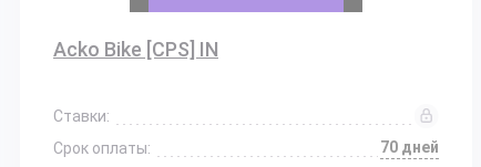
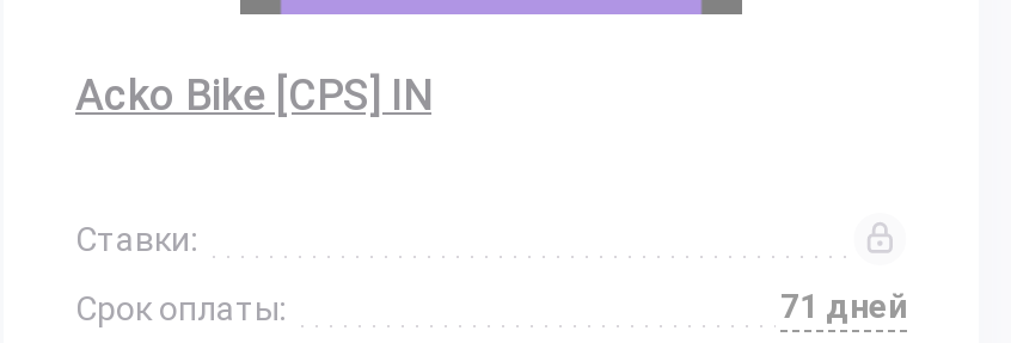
- 70 дней
+ 71 дней
